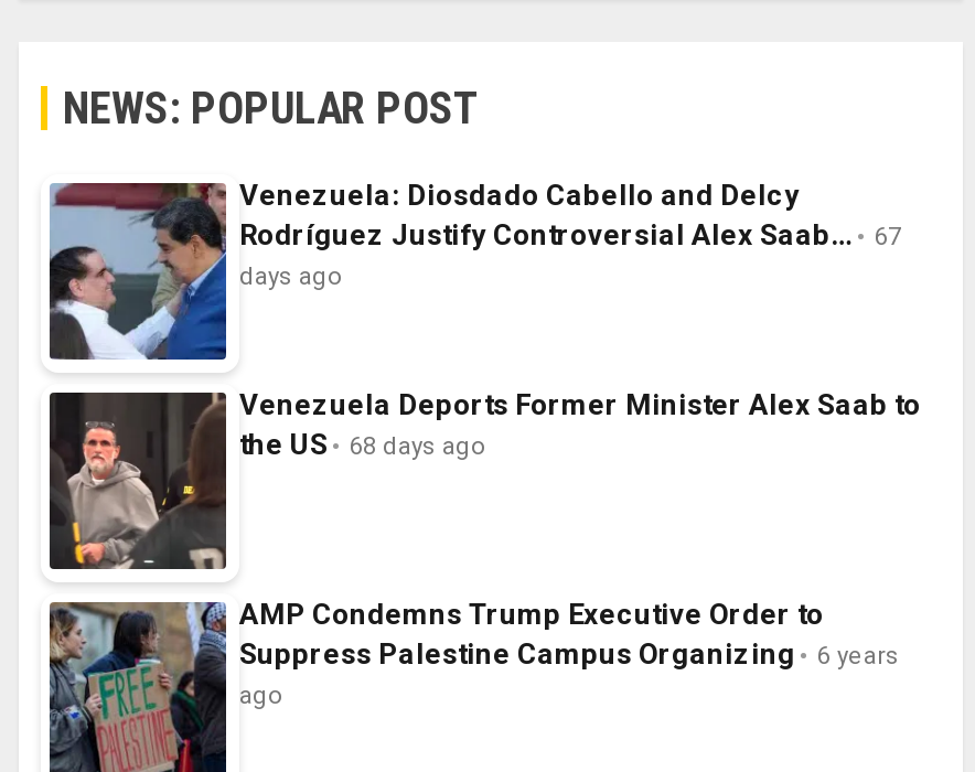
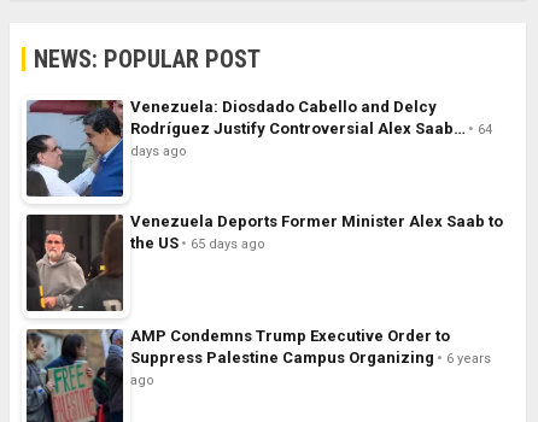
- Rodríguez Justify Controversial Alex Saab… 67
+ Rodríguez Justify Controversial Alex Saab… 64

- the US 68 days ago
+ the US 65 days ago
